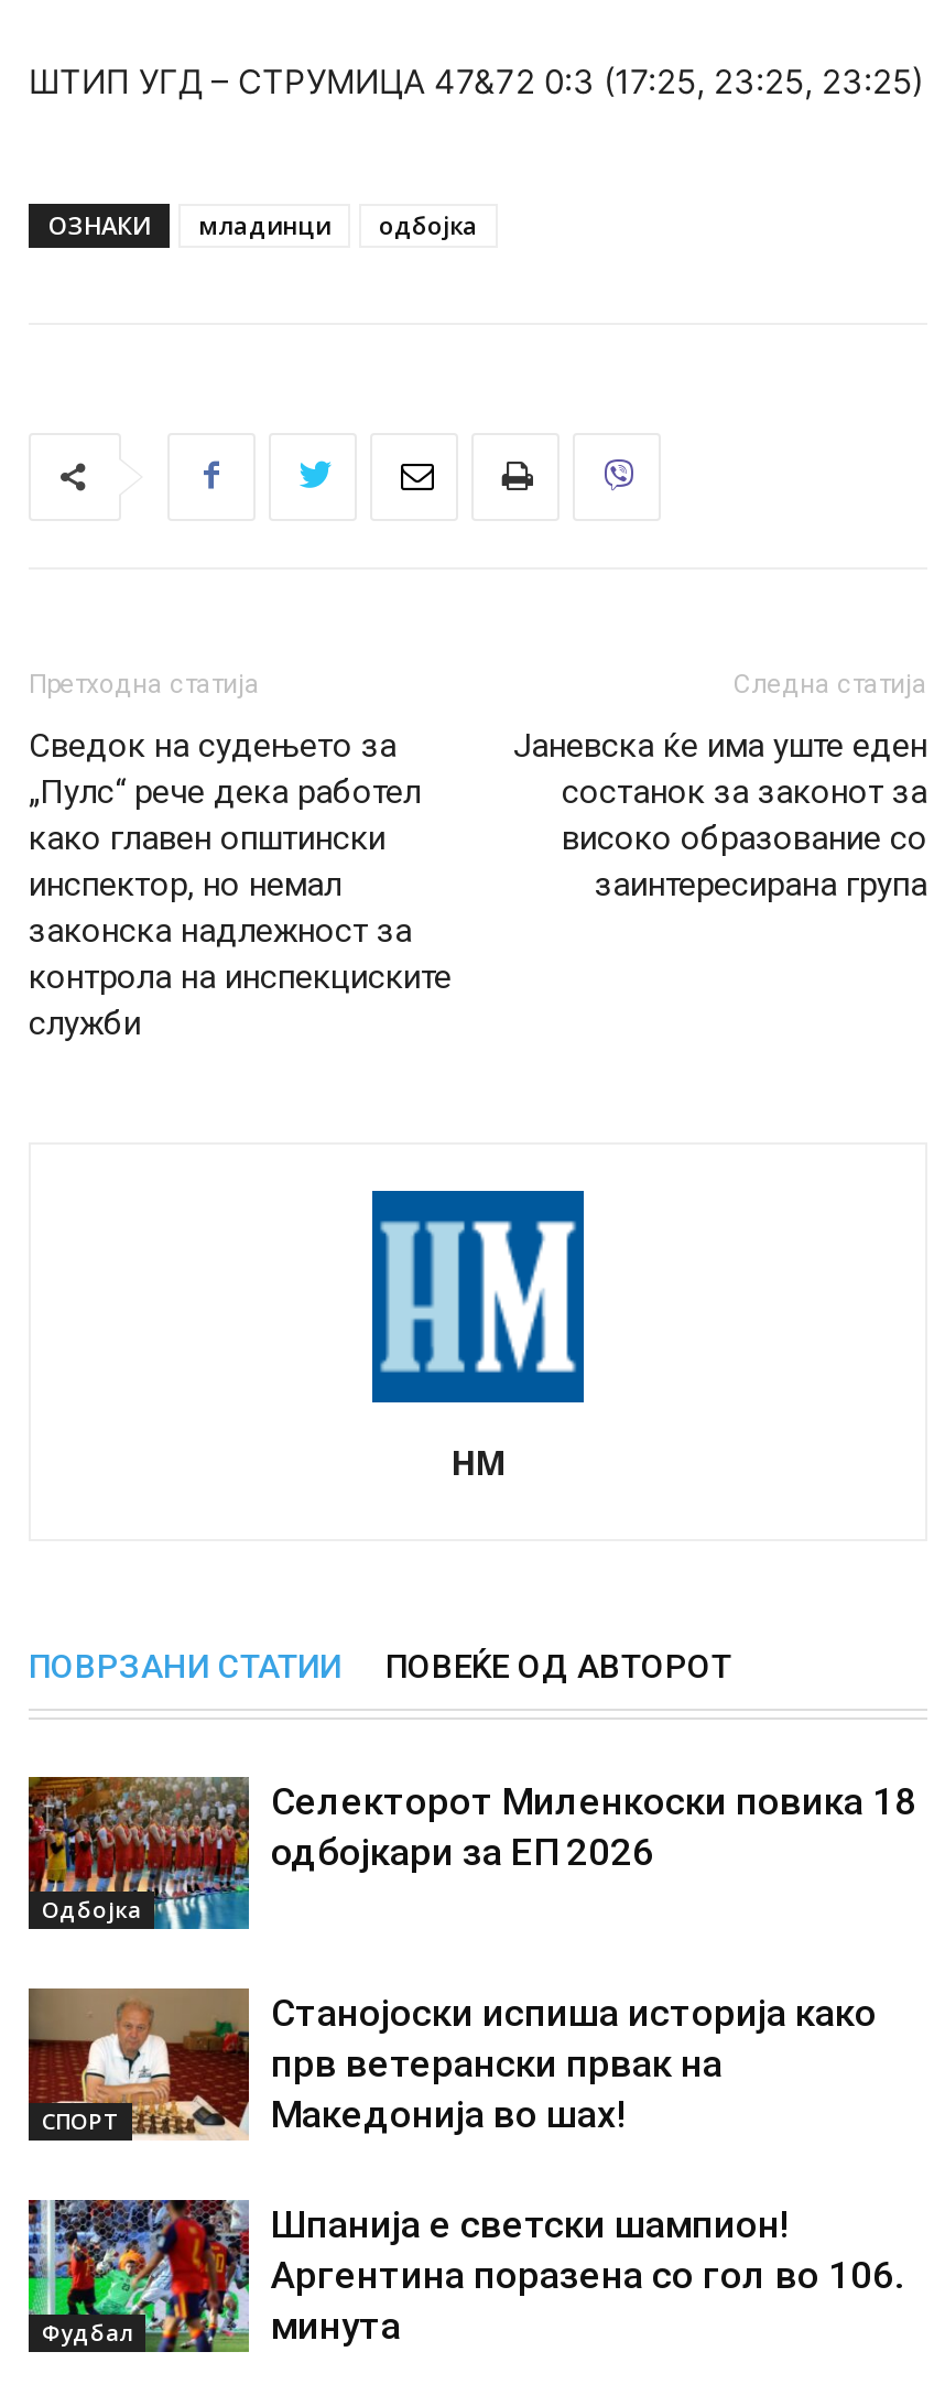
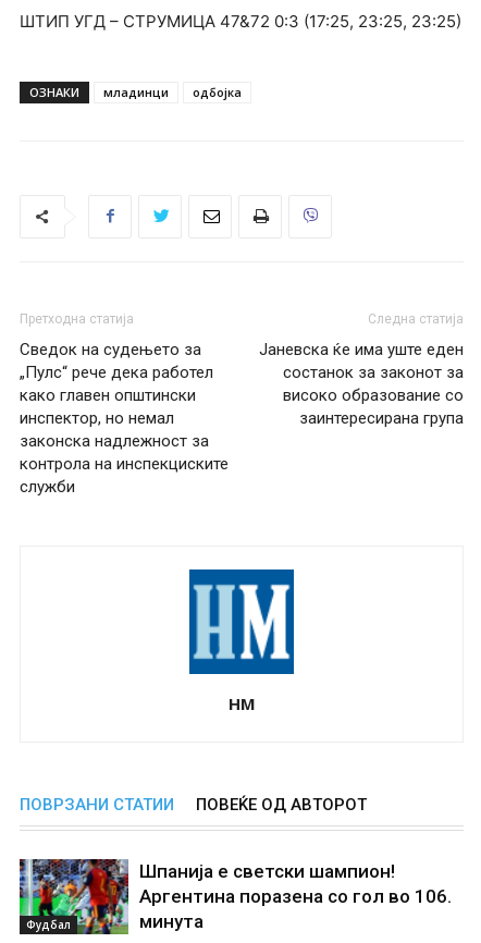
- [image]
- Одбојка

- Селекторот Миленкоски повика 18
- одбојкари за ЕП 2026

- [image]
- СПОРТ

- Станојоски испиша историја како
- прв ветерански првак на
- Македонија во шах!
